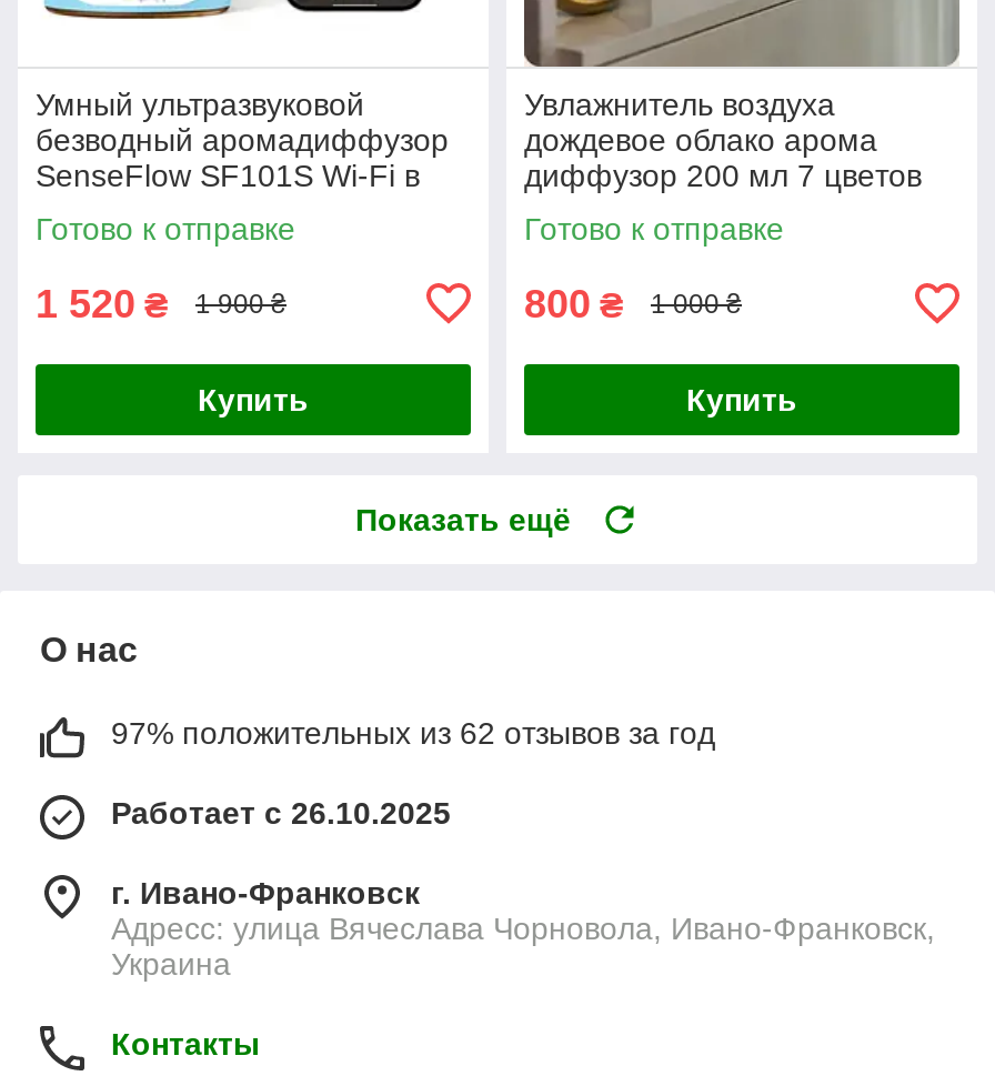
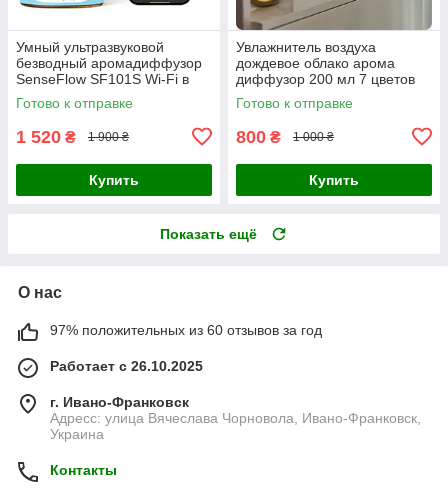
- 97% положительных из 62 отзывов за год
+ 97% положительных из 60 отзывов за год
